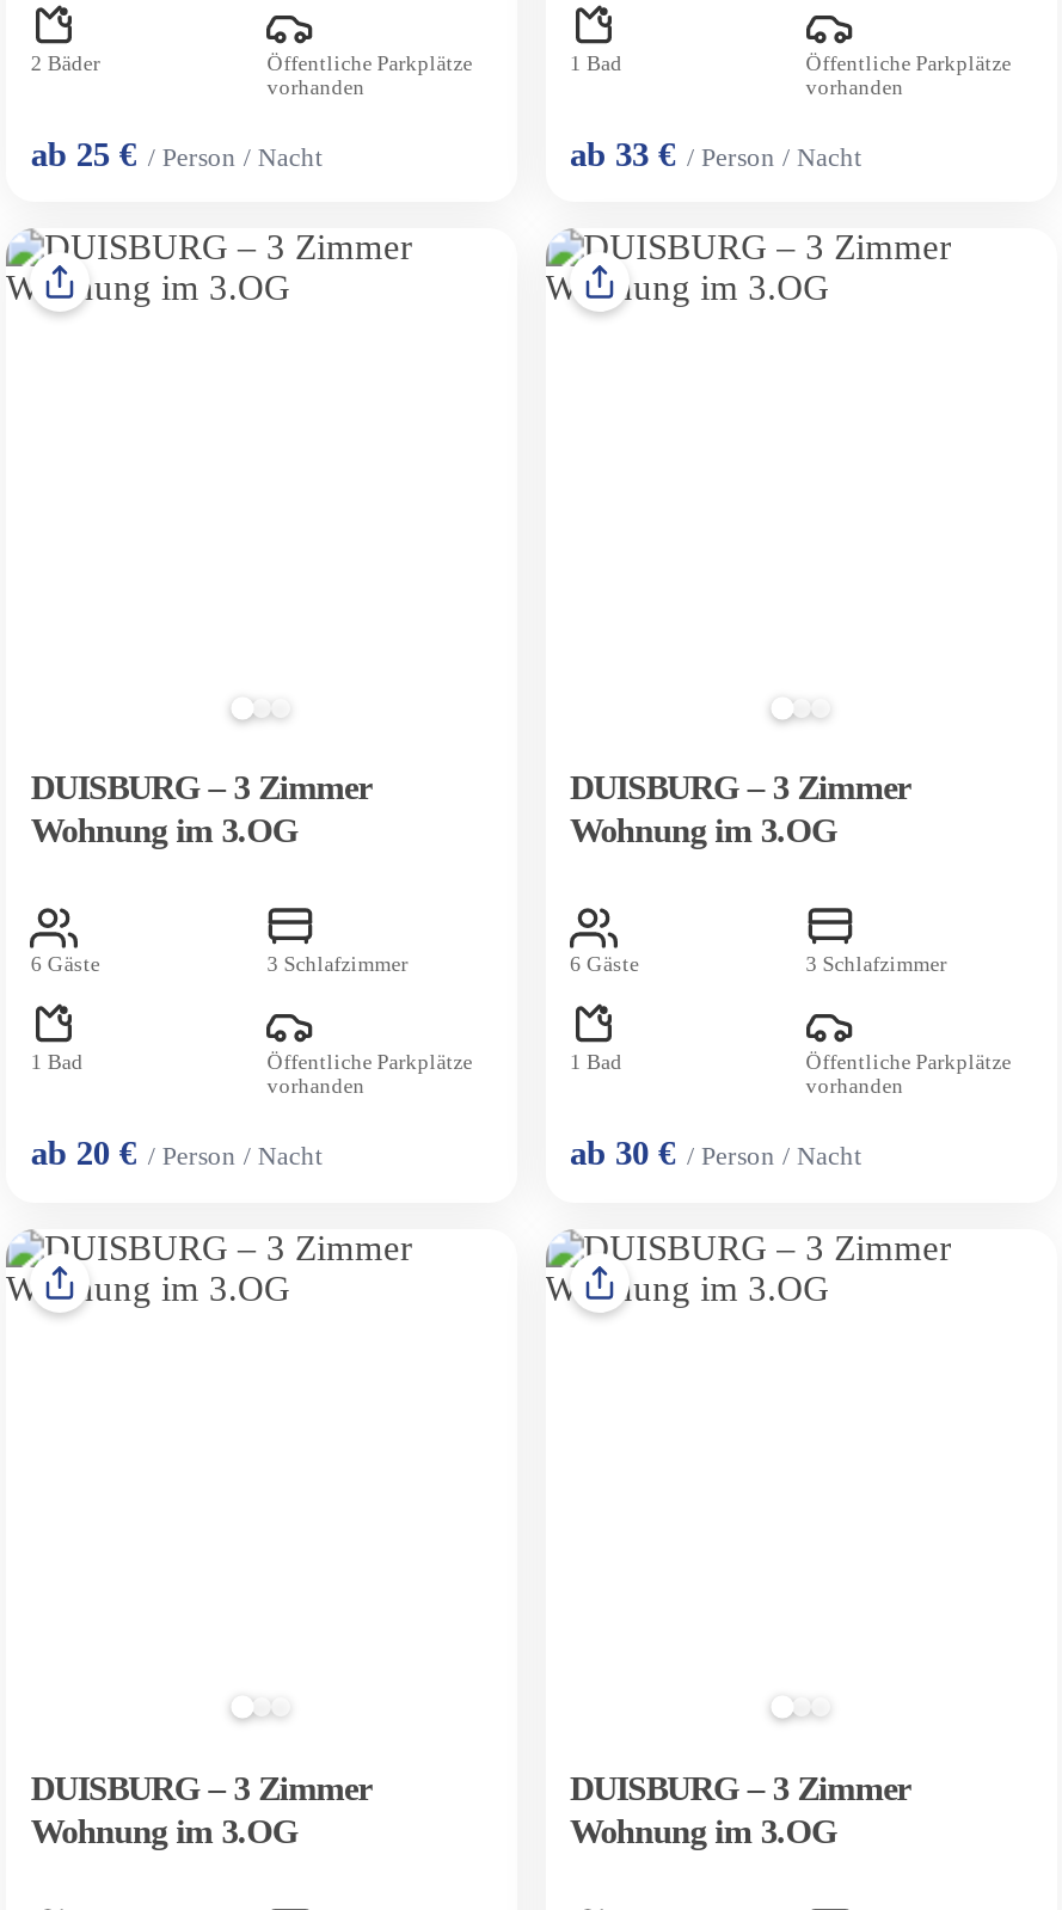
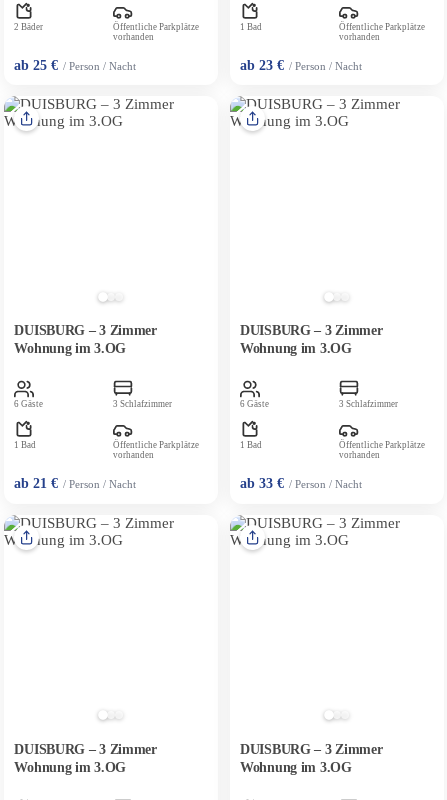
moved down: ab 33 € / Person / Nacht

+ ab 23 € / Person / Nacht

- ab 20 € / Person / Nacht
+ ab 21 € / Person / Nacht

- ab 30 € / Person / Nacht
